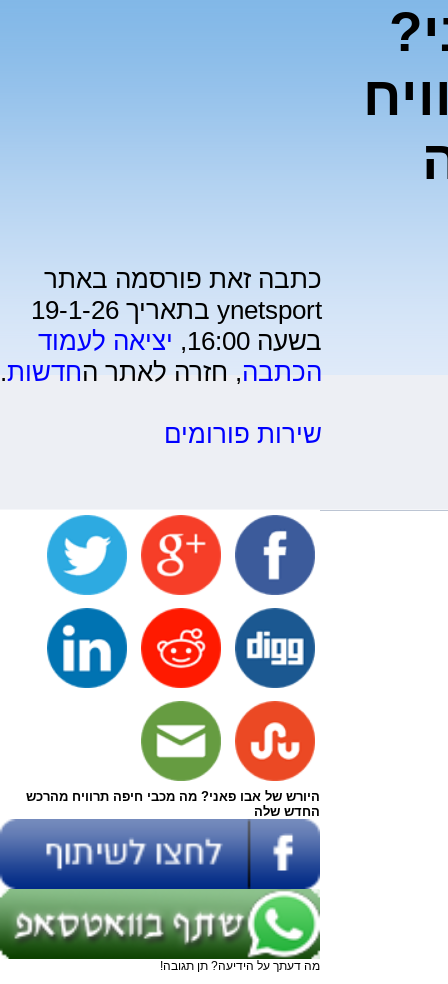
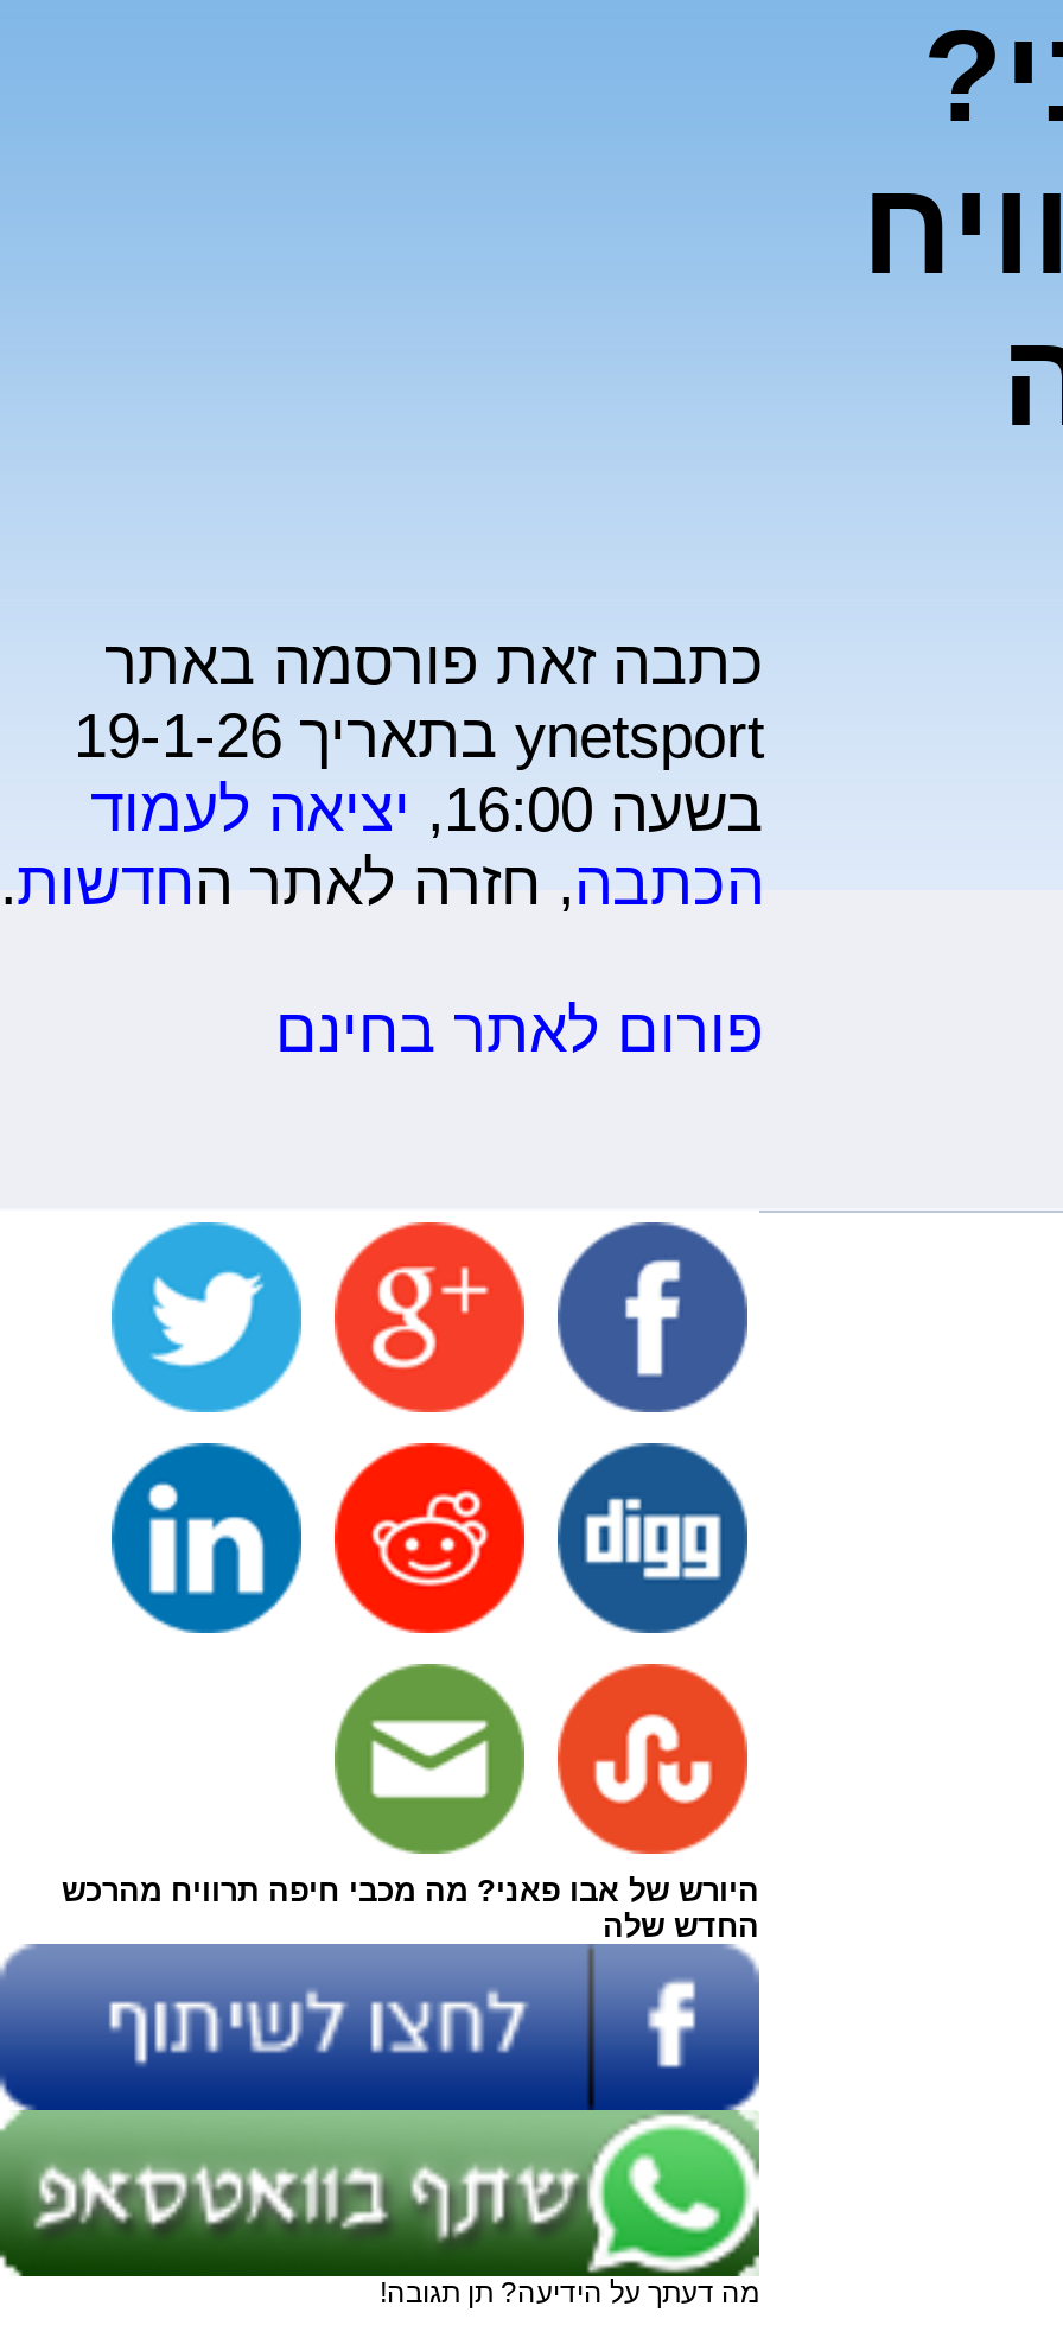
- שירות פורומים
+ פורום לאתר בחינם
